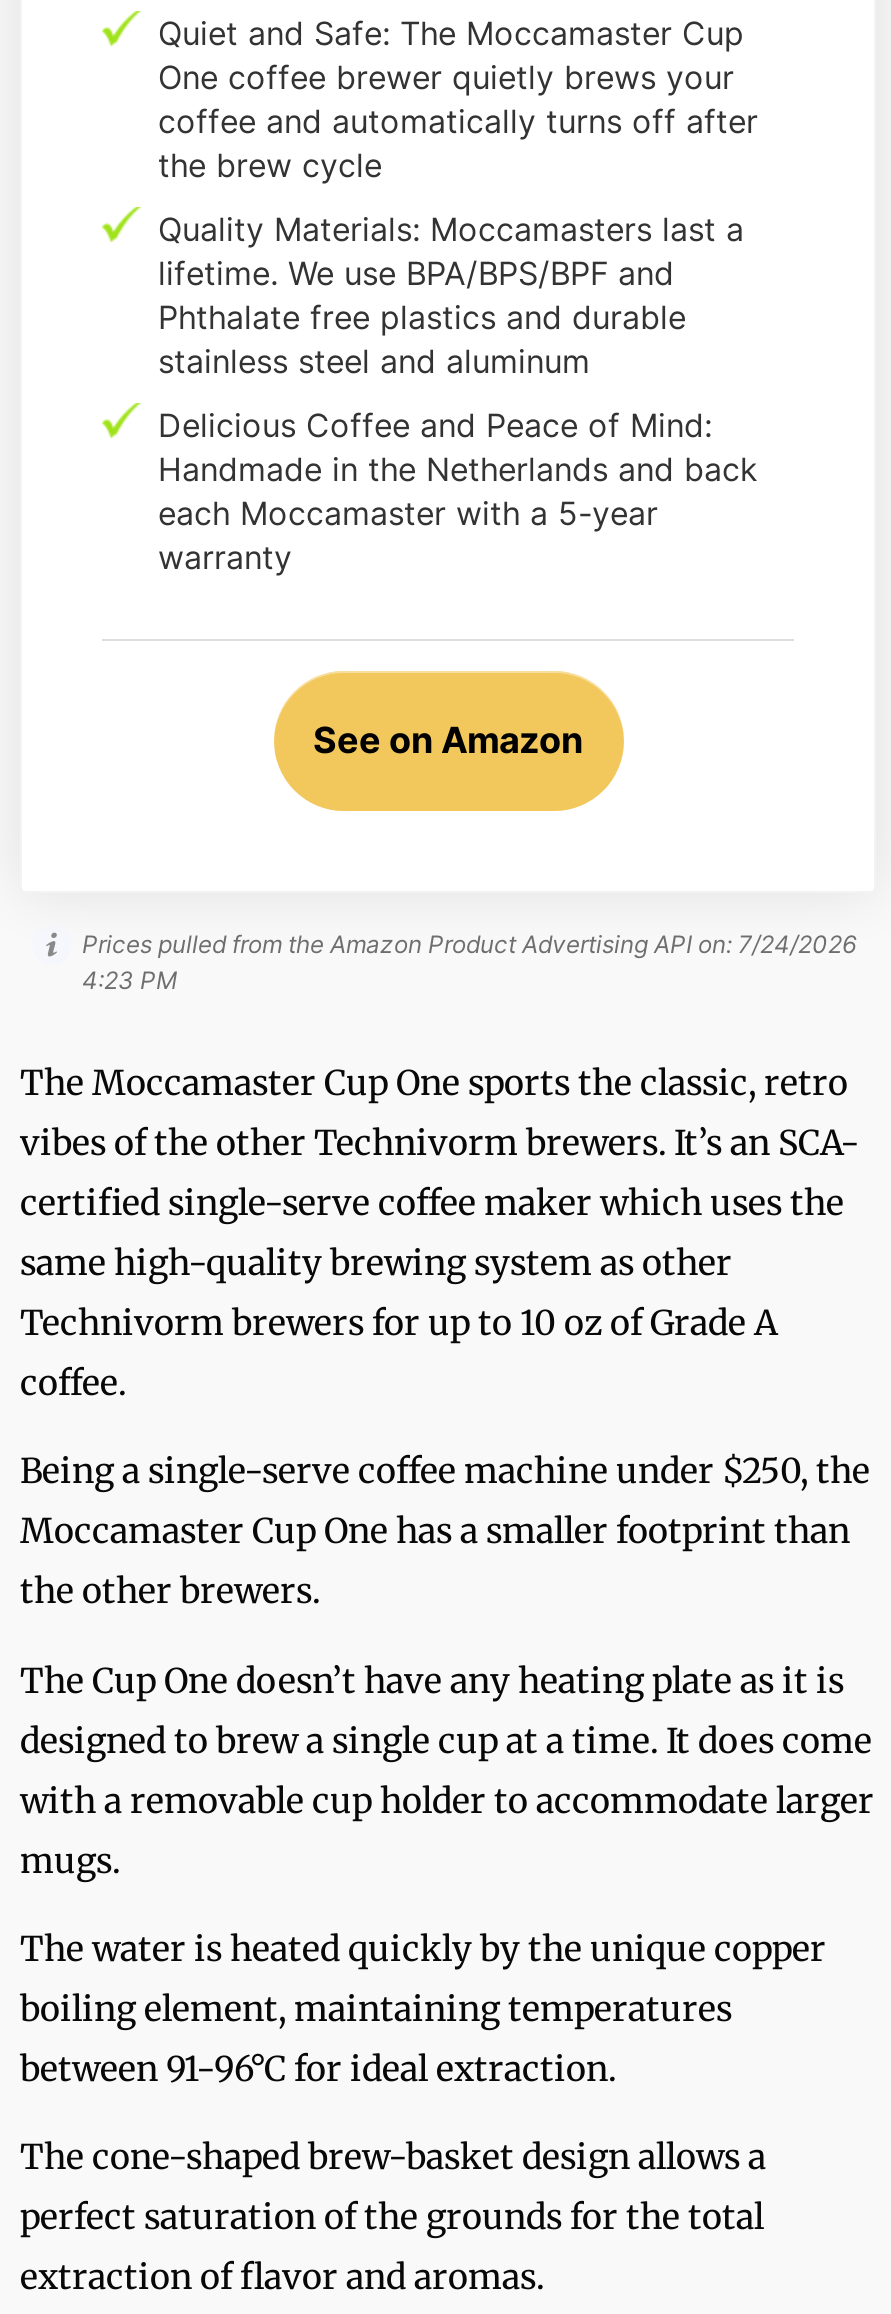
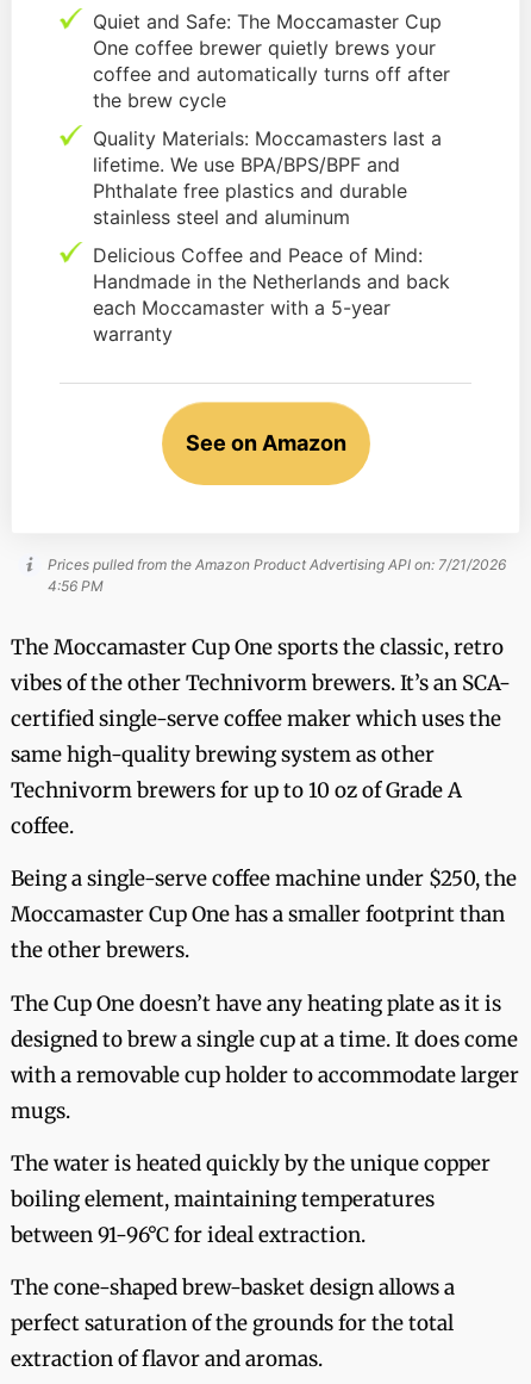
- Prices pulled from the Amazon Product Advertising API on: 7/24/2026
+ Prices pulled from the Amazon Product Advertising API on: 7/21/2026

- 4:23 PM
+ 4:56 PM
